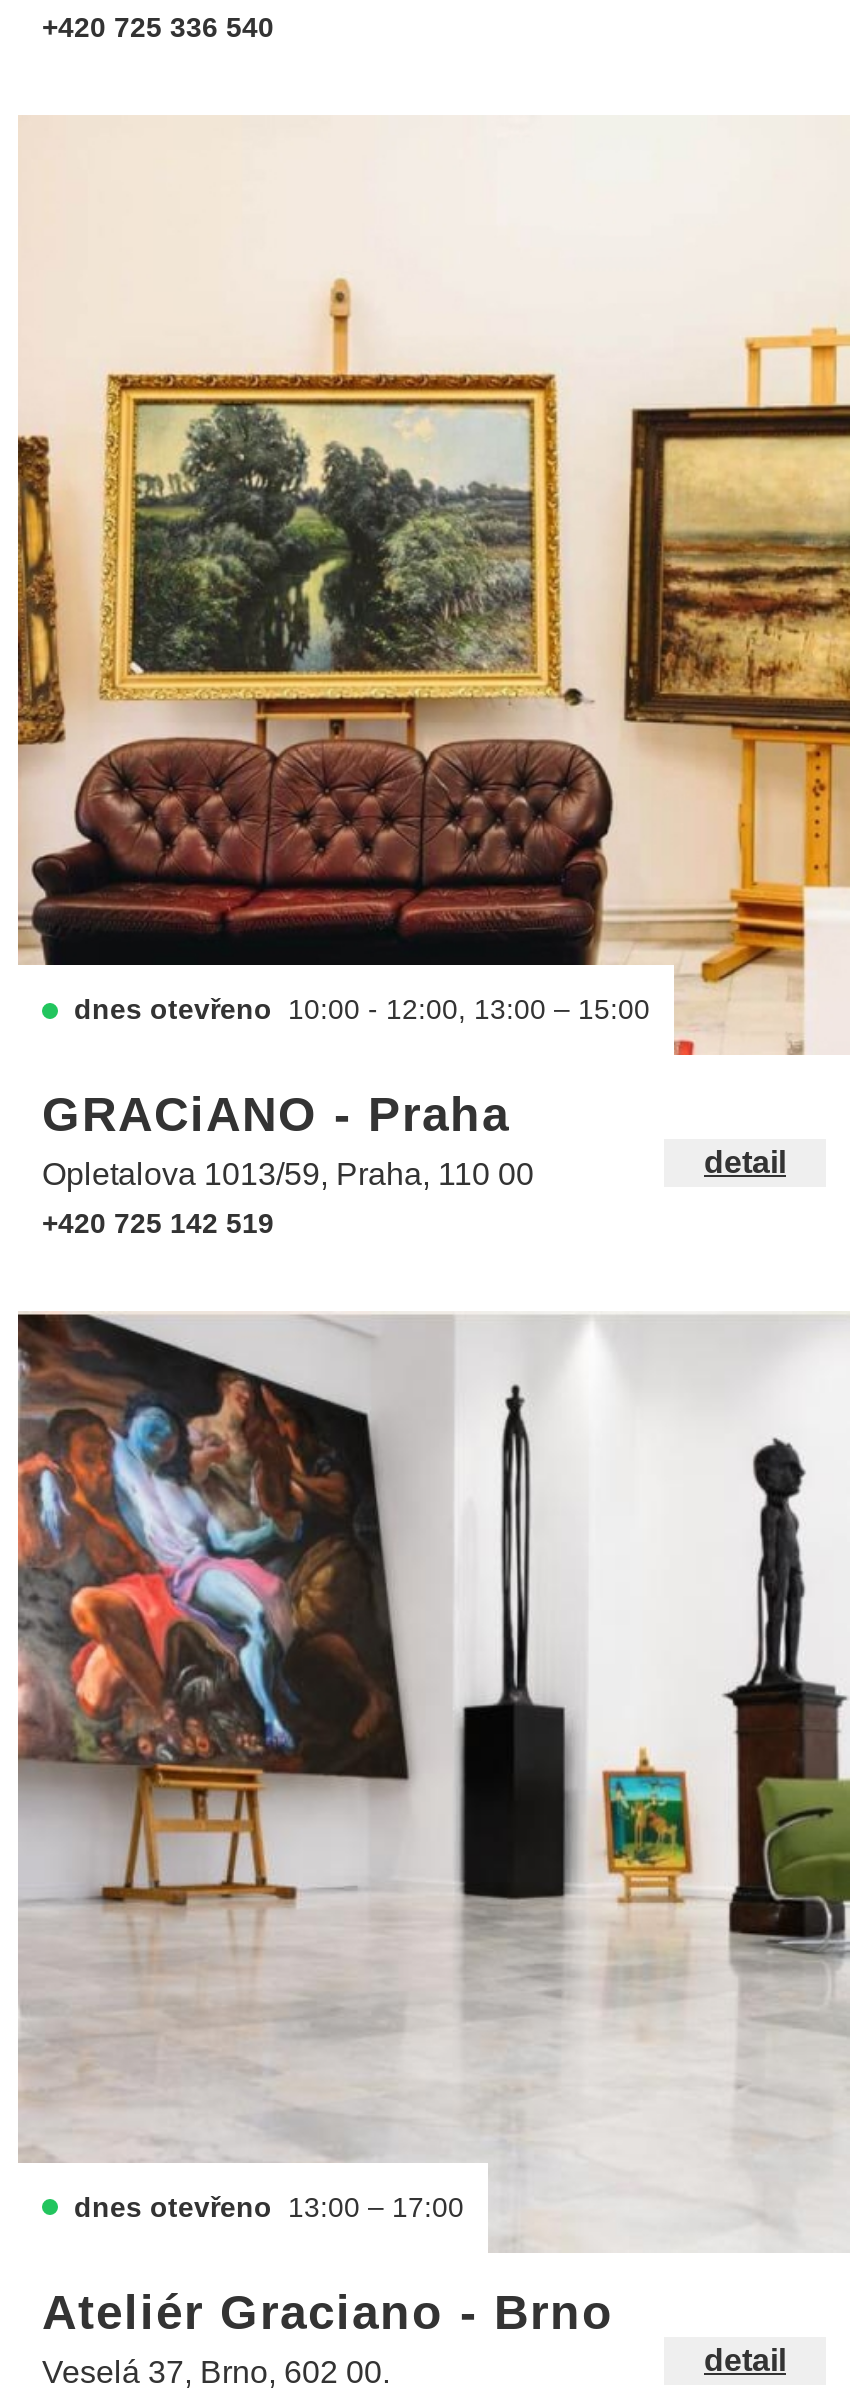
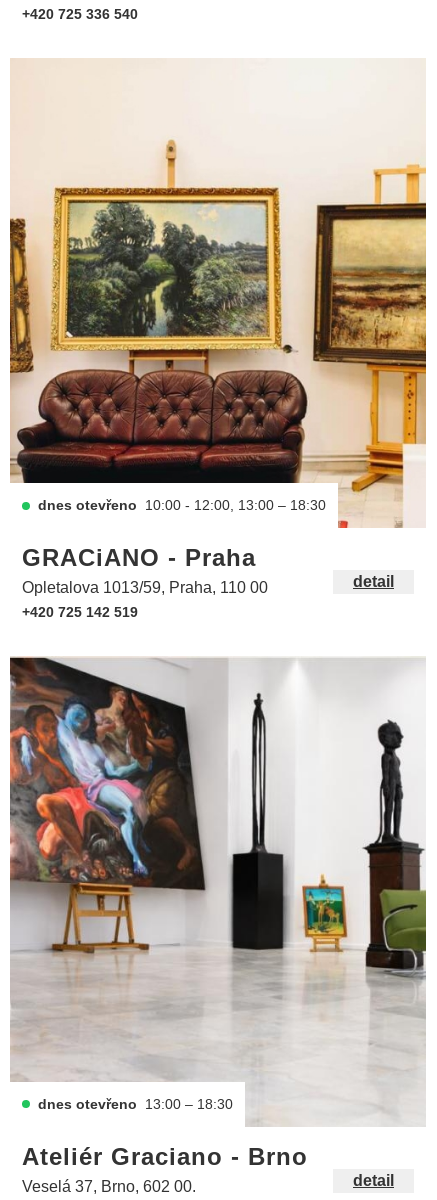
- dnes otevřeno 10:00 - 12:00, 13:00 – 15:00
+ dnes otevřeno 10:00 - 12:00, 13:00 – 18:30

- dnes otevřeno 13:00 – 17:00
+ dnes otevřeno 13:00 – 18:30
